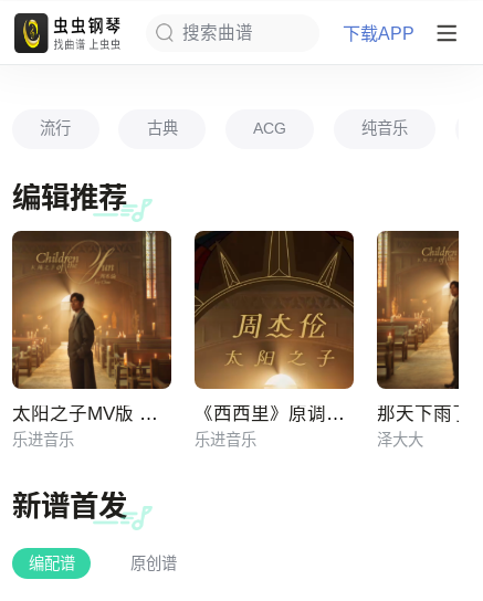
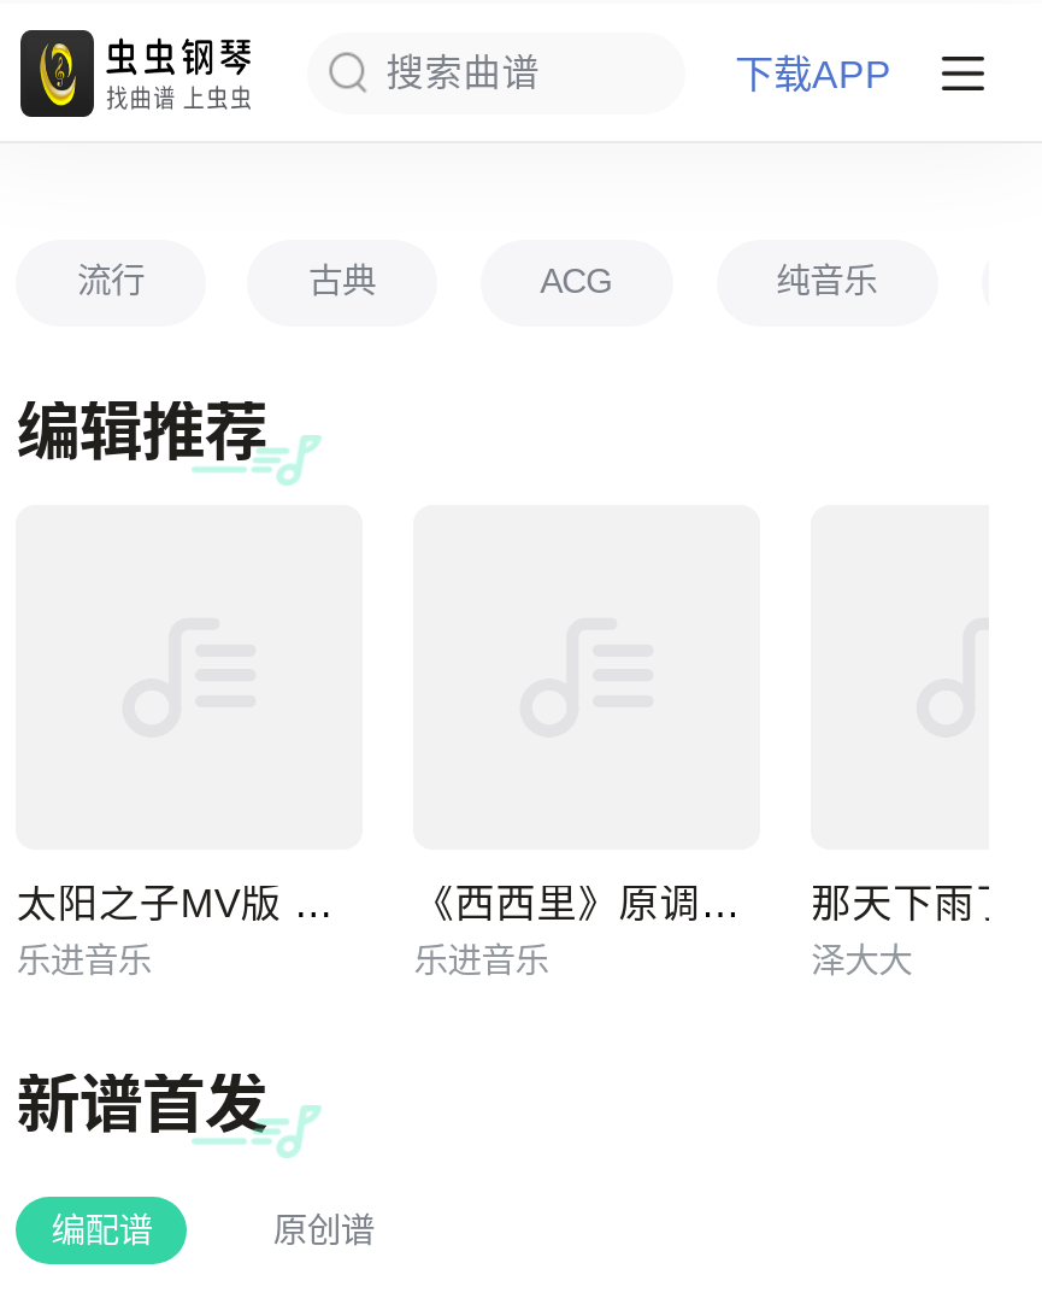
- [image]

- [image]

- [image]
